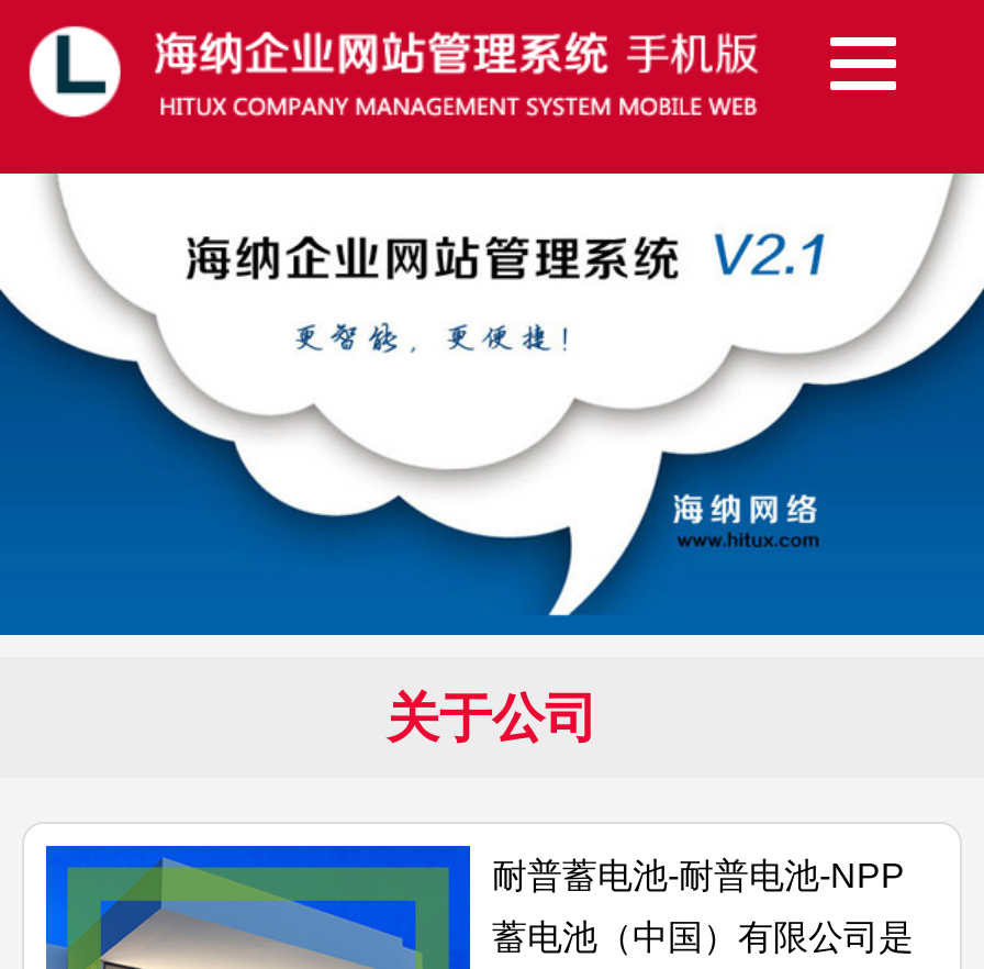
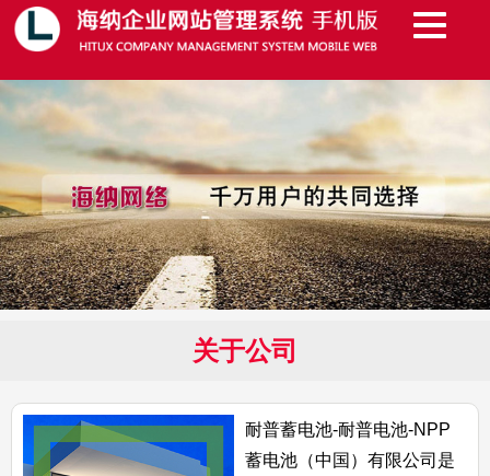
- [image]
+ [image]
